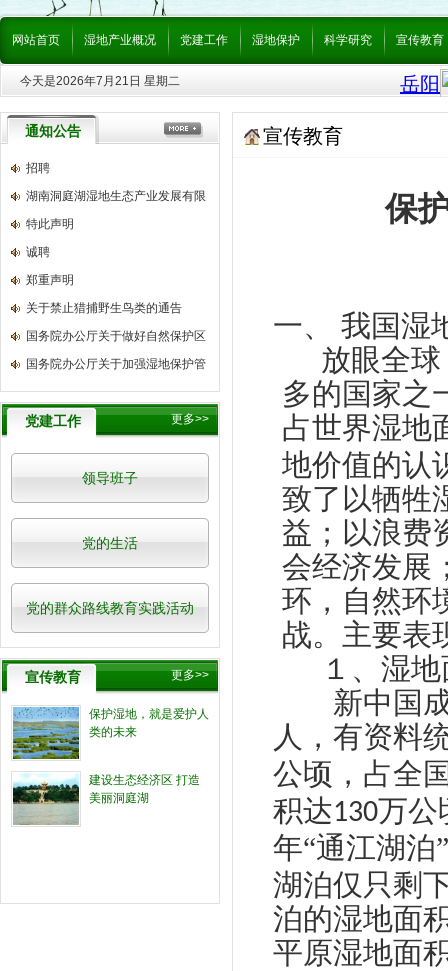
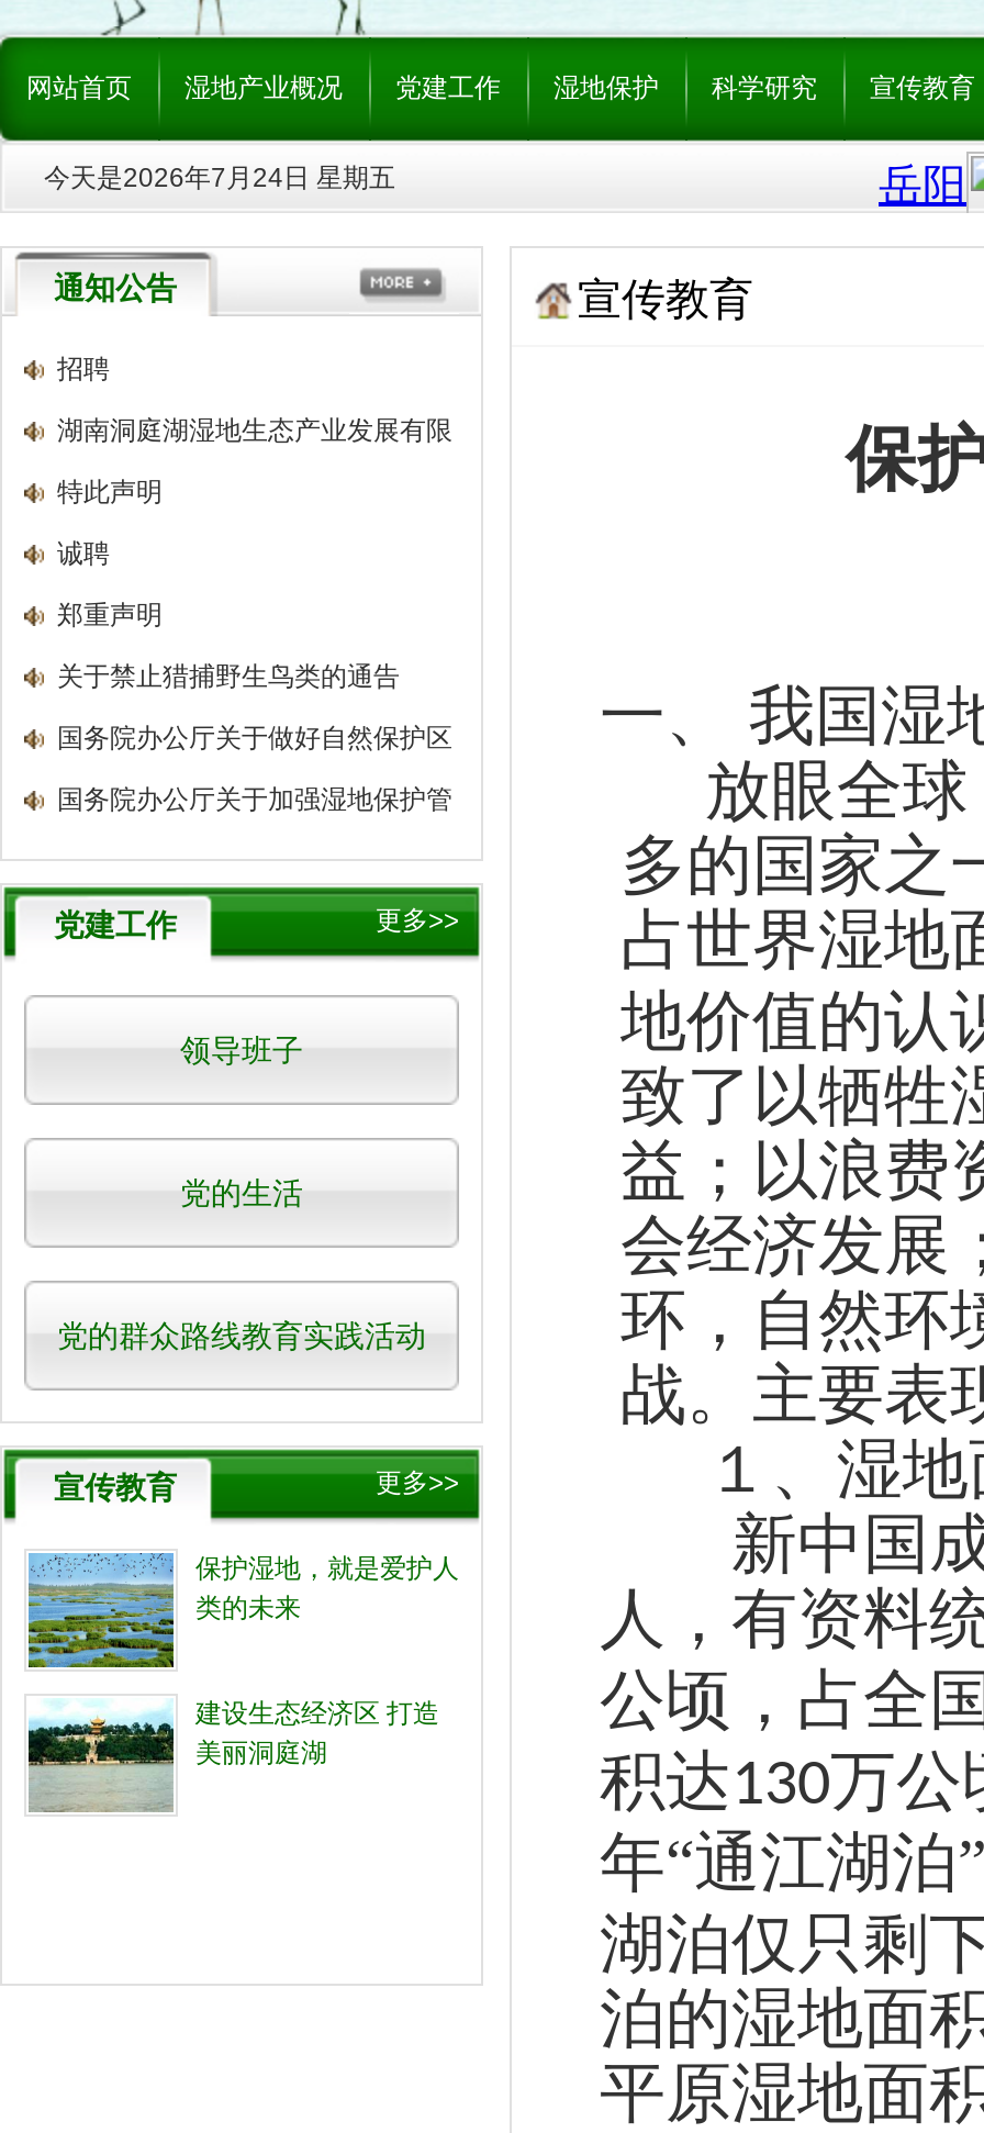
- 今天是2026年7月21日 星期二
+ 今天是2026年7月24日 星期五
